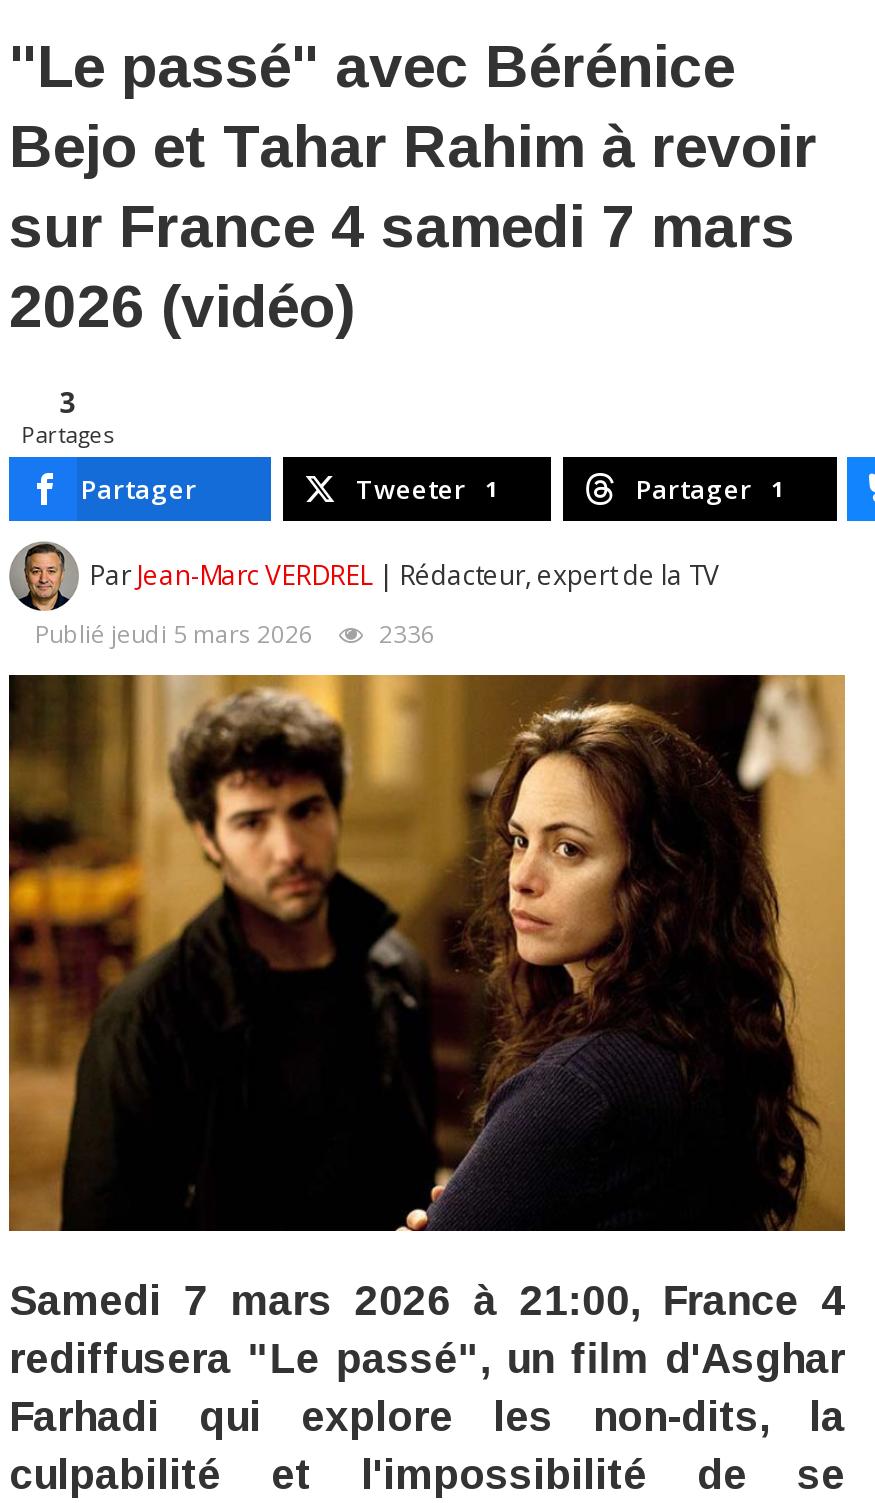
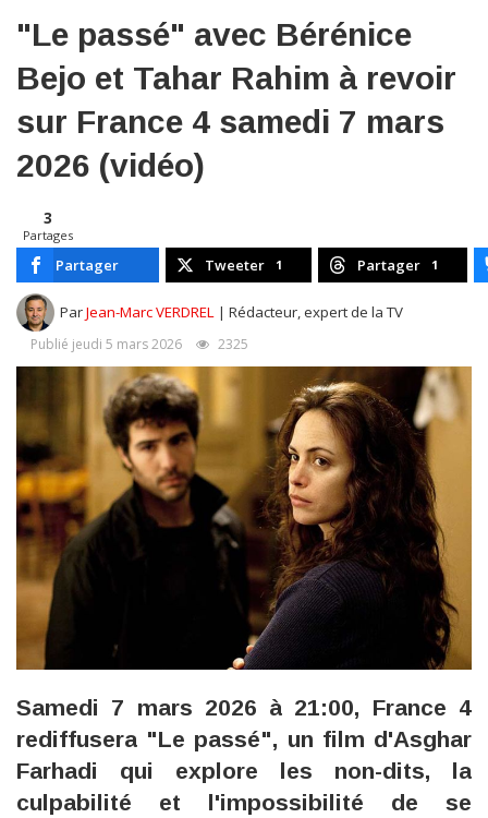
- Publié jeudi 5 mars 2026 2336
+ Publié jeudi 5 mars 2026 2325
